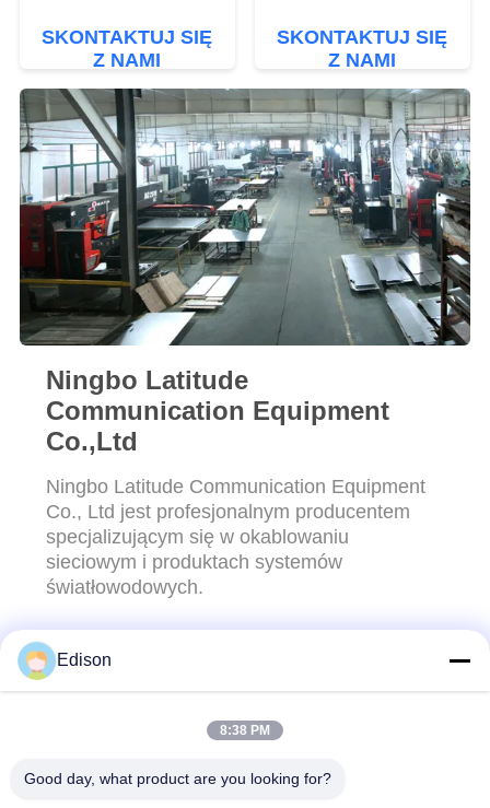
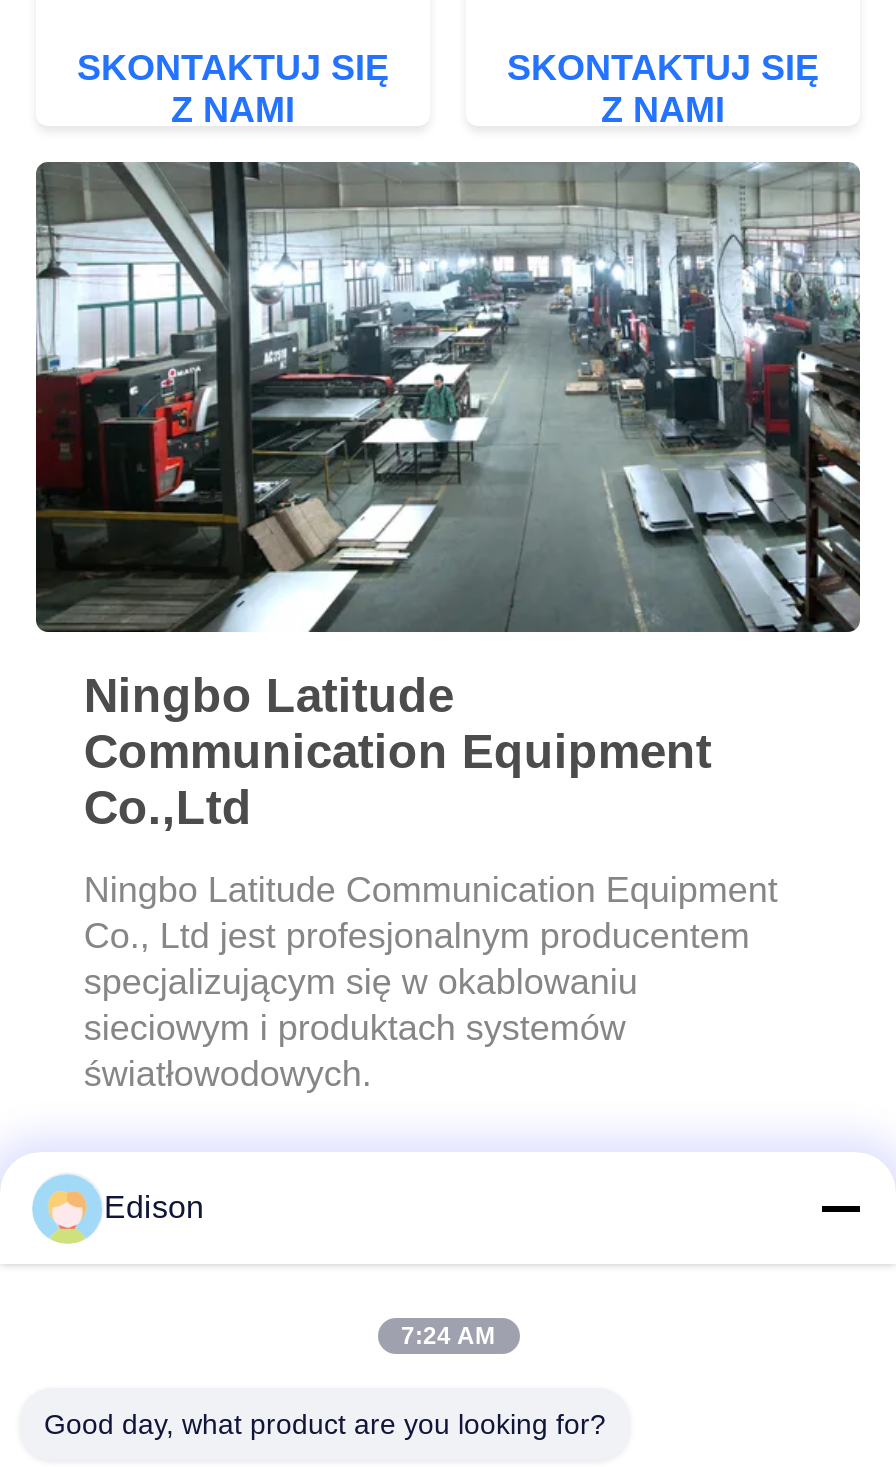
- 8:38 PM
+ 7:24 AM
